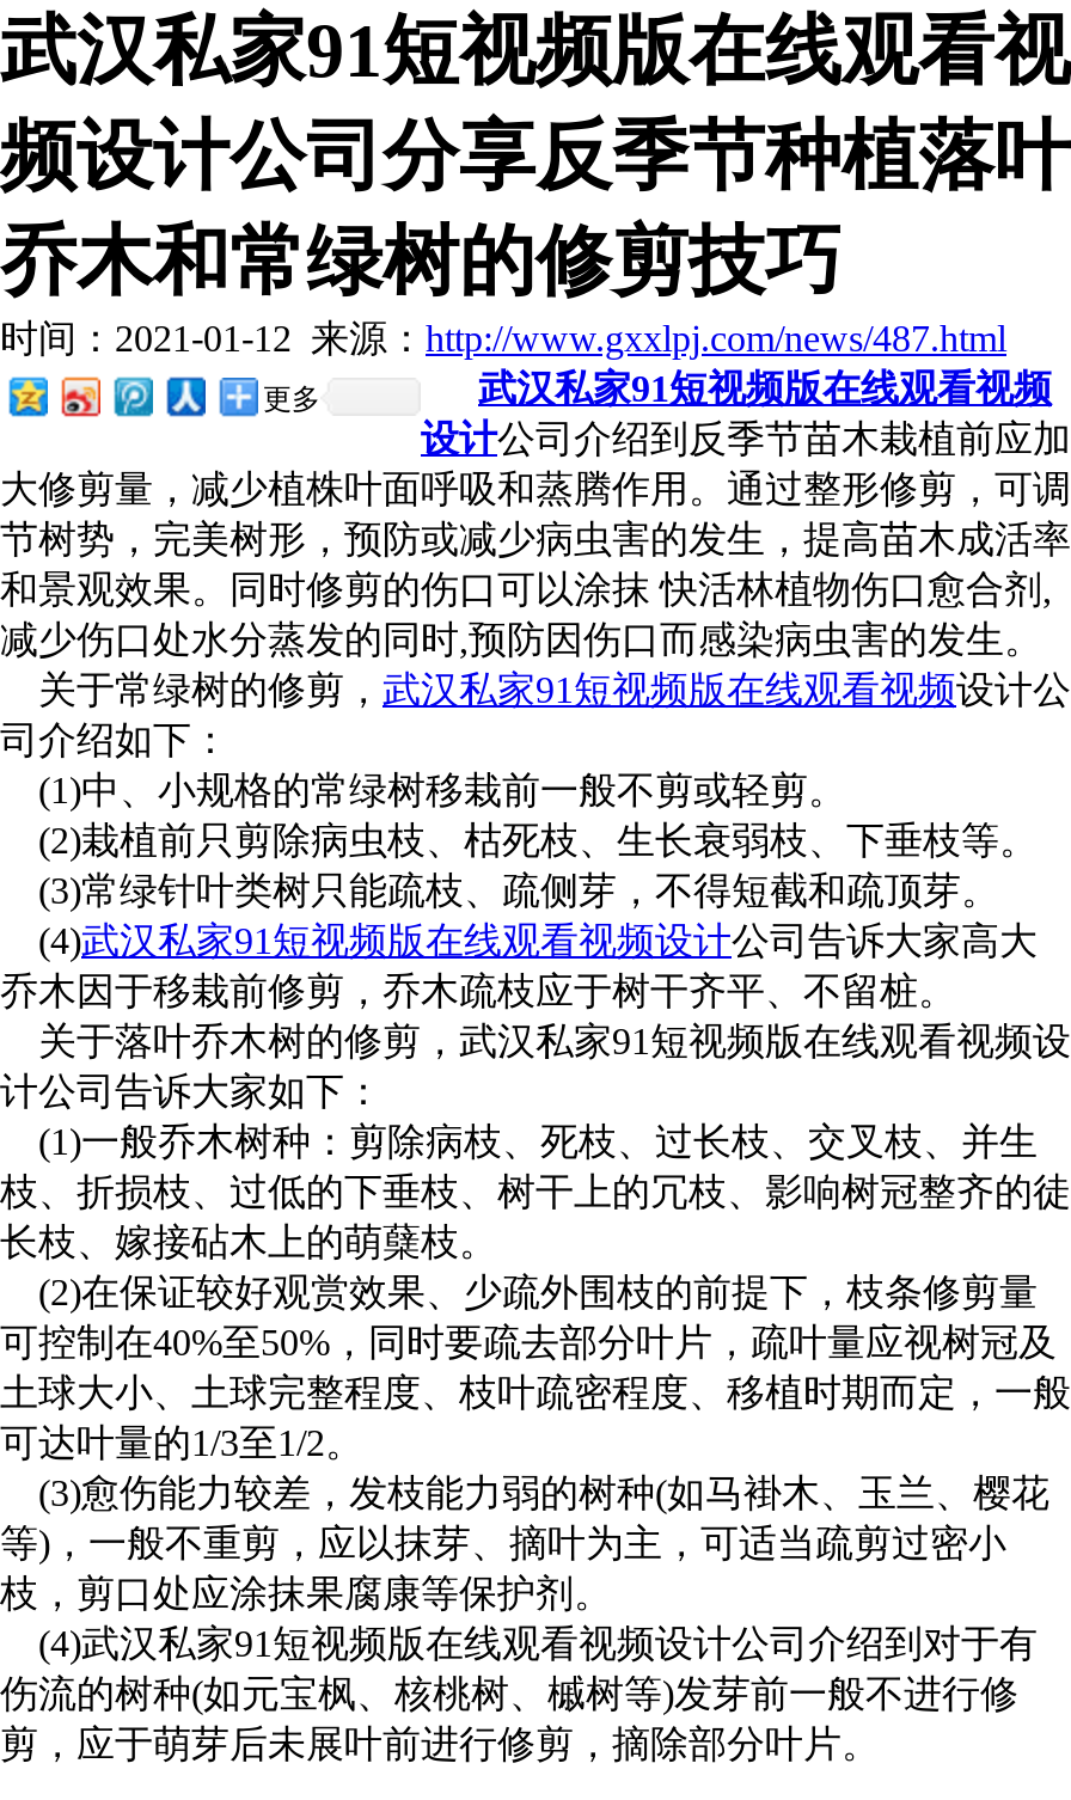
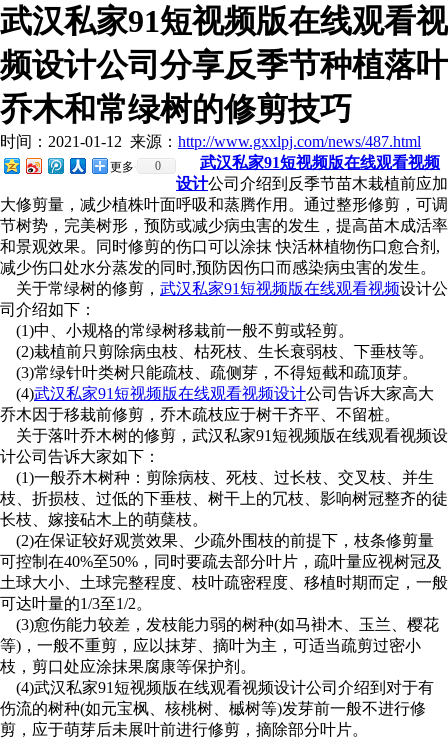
+ 0
